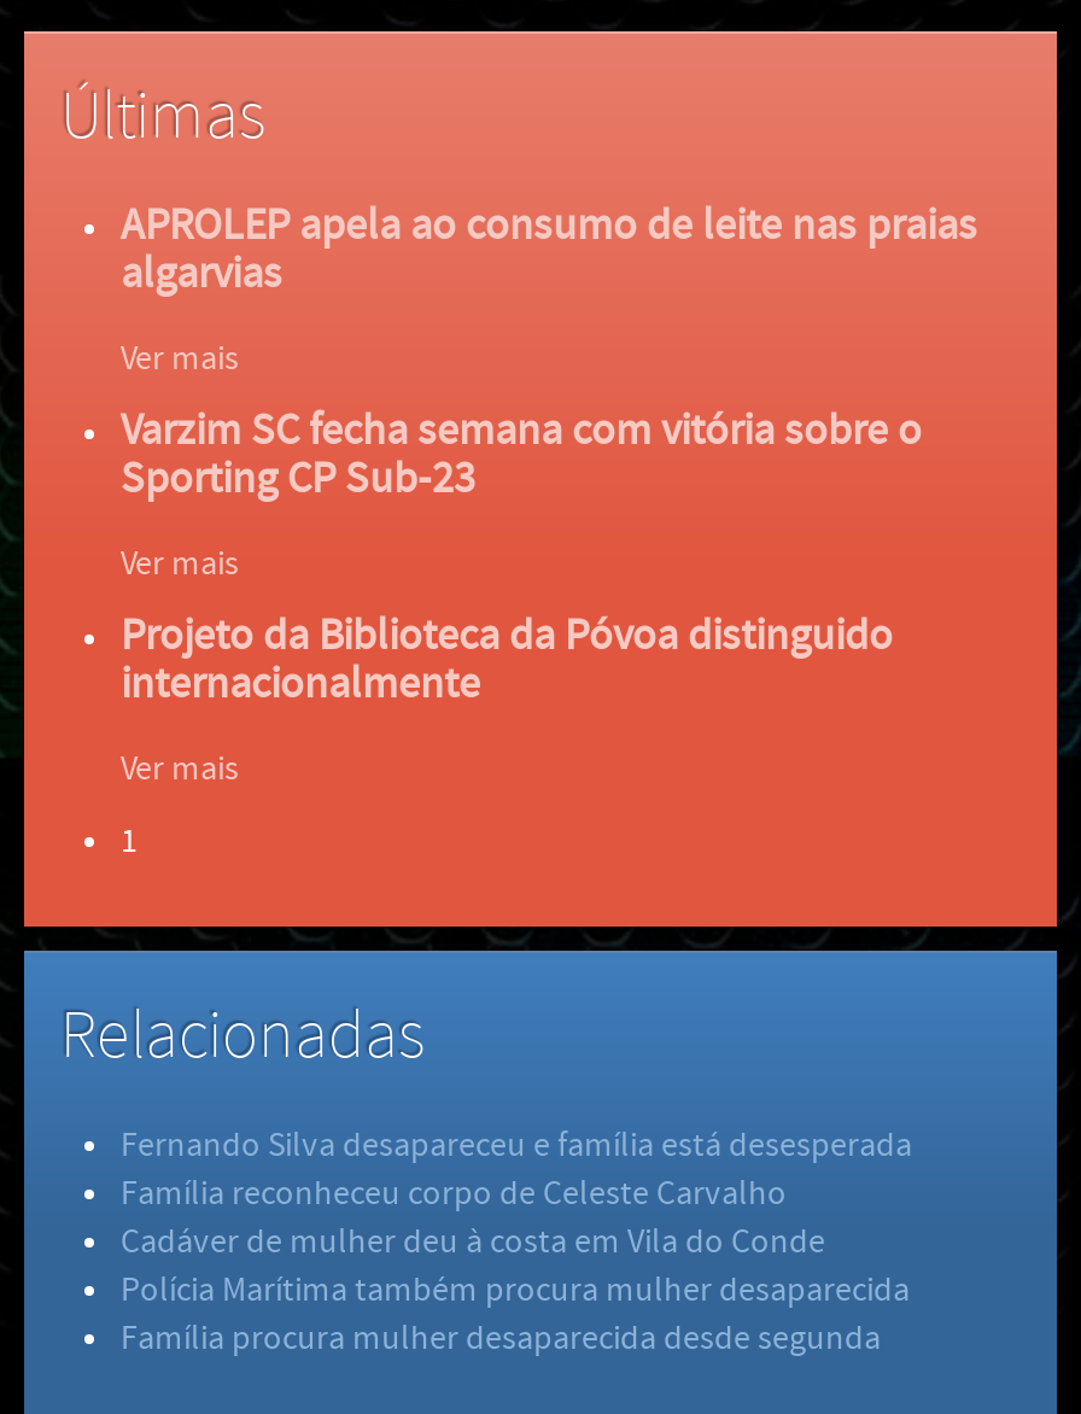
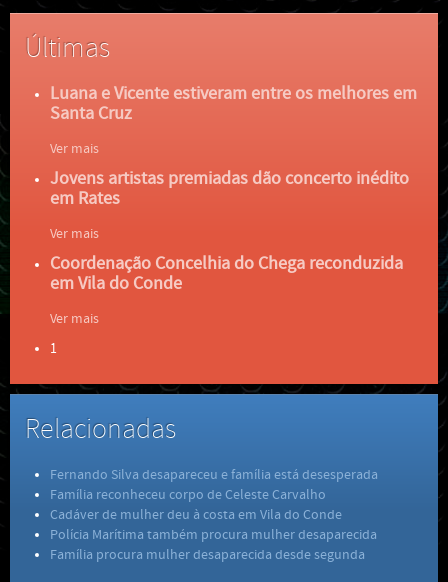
- APROLEP apela ao consumo de leite nas praias
- algarvias
+ Luana e Vicente estiveram entre os melhores em
+ Santa Cruz

- Varzim SC fecha semana com vitória sobre o
- Sporting CP Sub-23
+ Jovens artistas premiadas dão concerto inédito
+ em Rates

- Projeto da Biblioteca da Póvoa distinguido
- internacionalmente
+ Coordenação Concelhia do Chega reconduzida
+ em Vila do Conde
